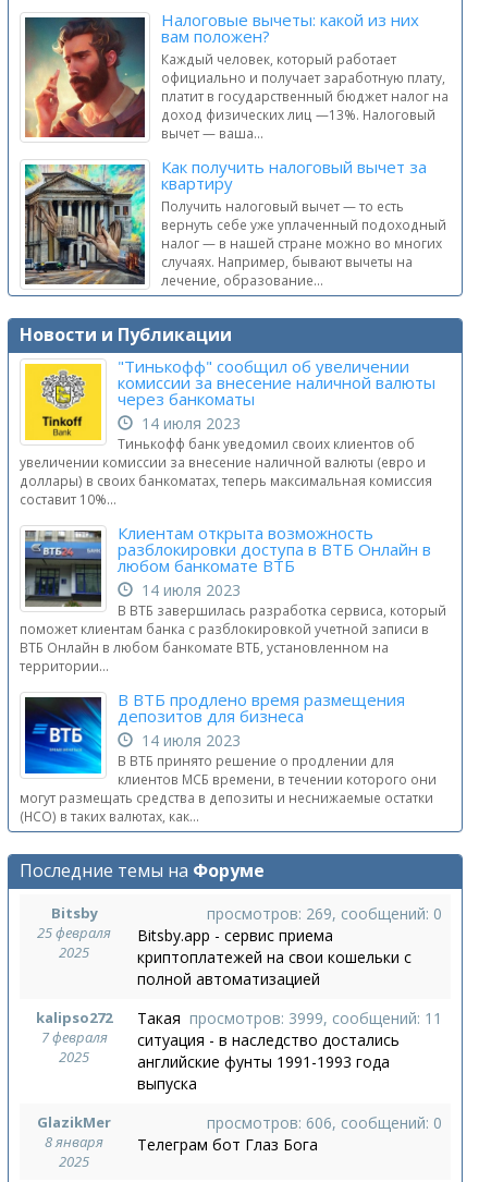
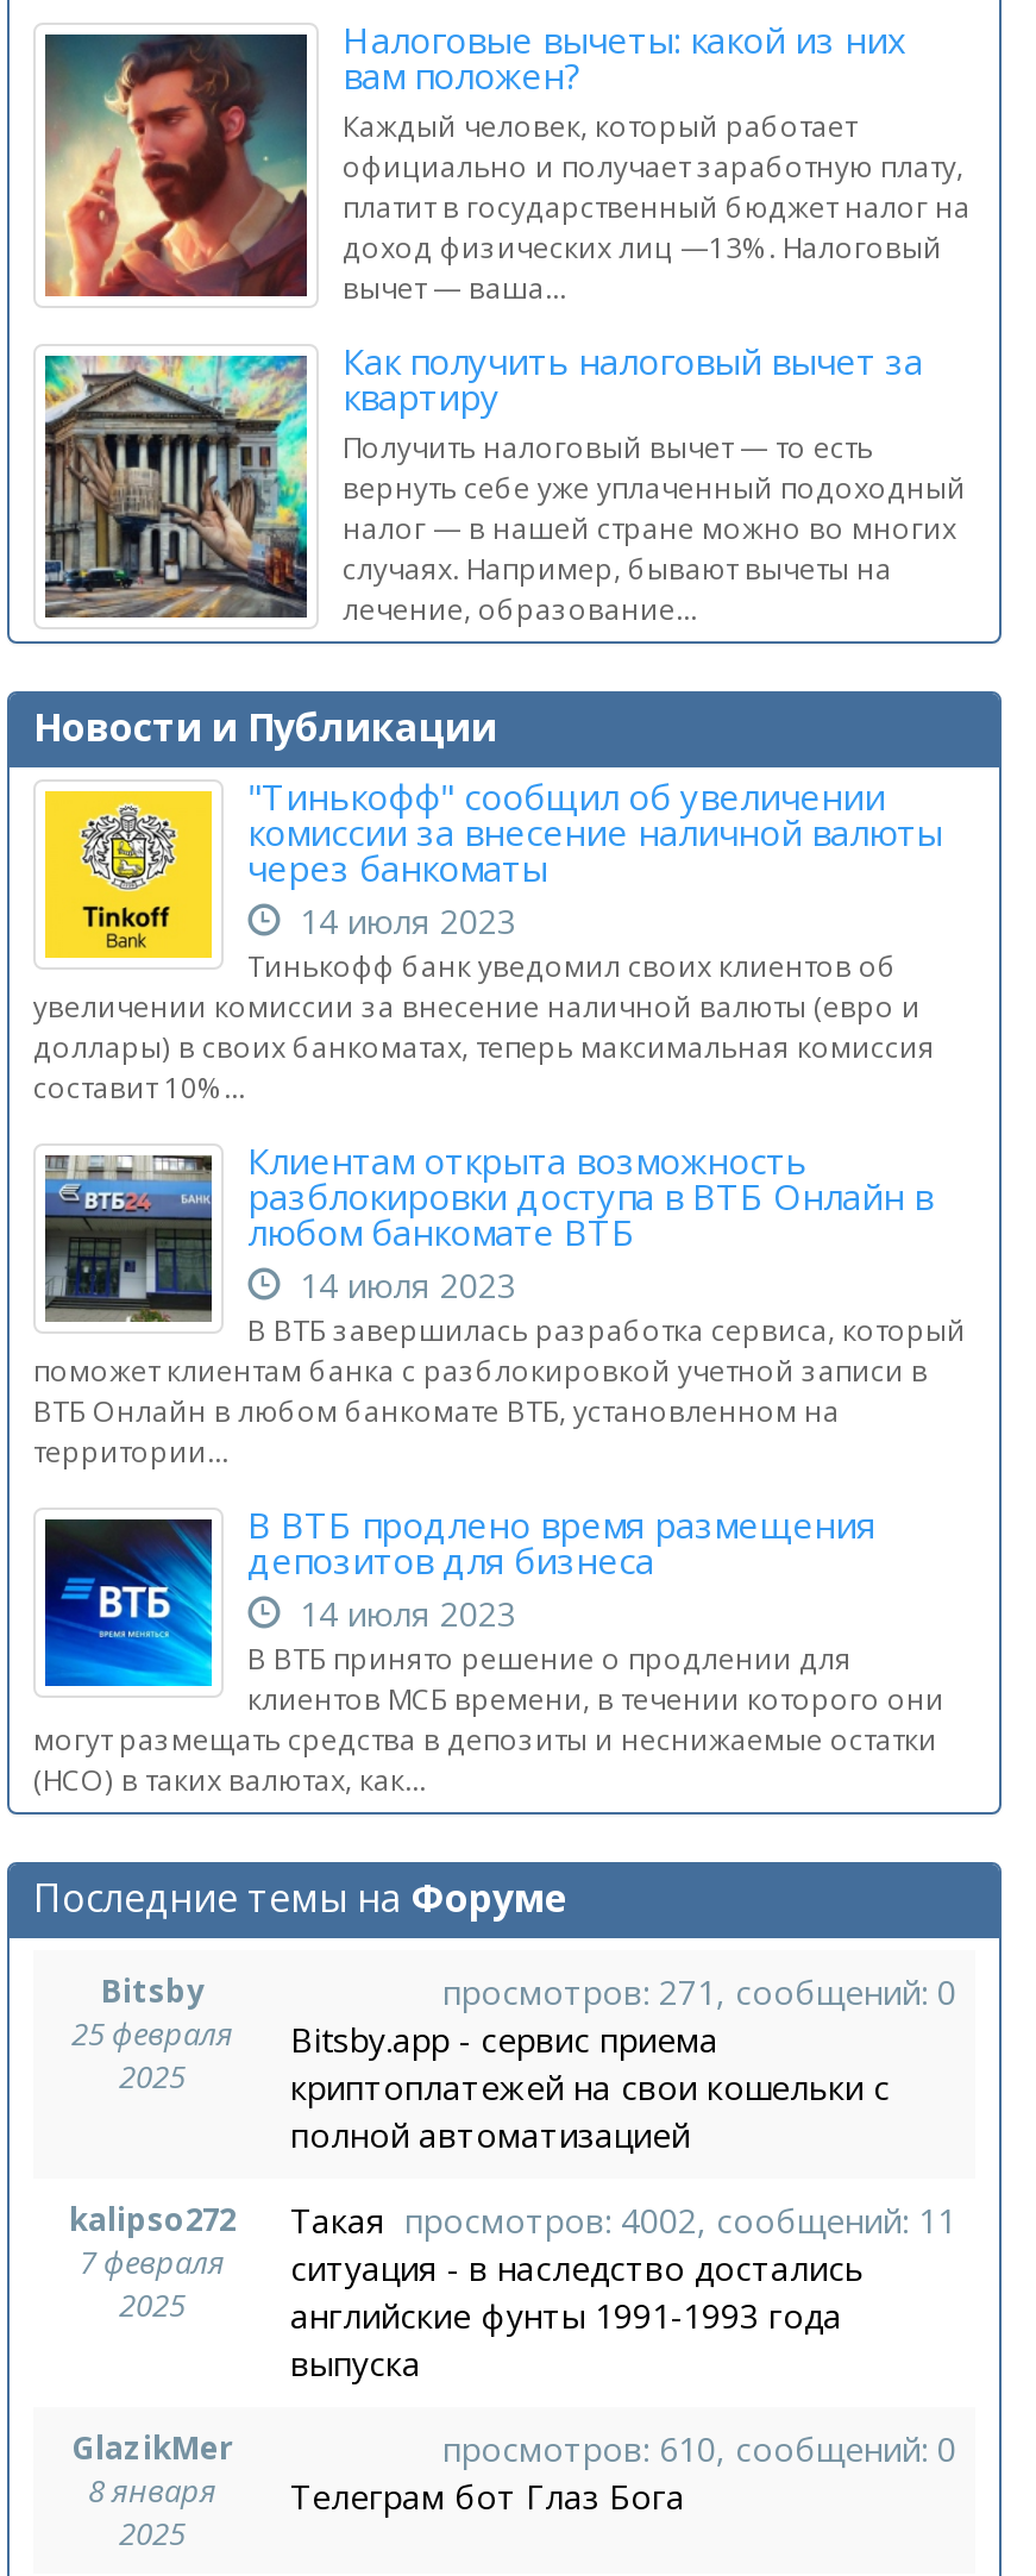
- просмотров: 269, сообщений: 0
+ просмотров: 271, сообщений: 0

- просмотров: 3999, сообщений: 11
+ просмотров: 4002, сообщений: 11

- просмотров: 606, сообщений: 0
+ просмотров: 610, сообщений: 0
